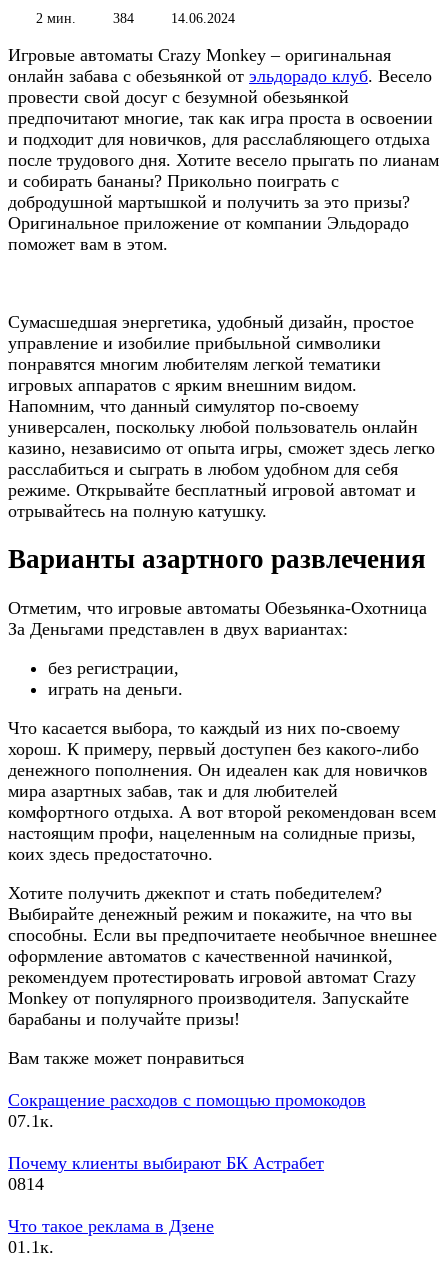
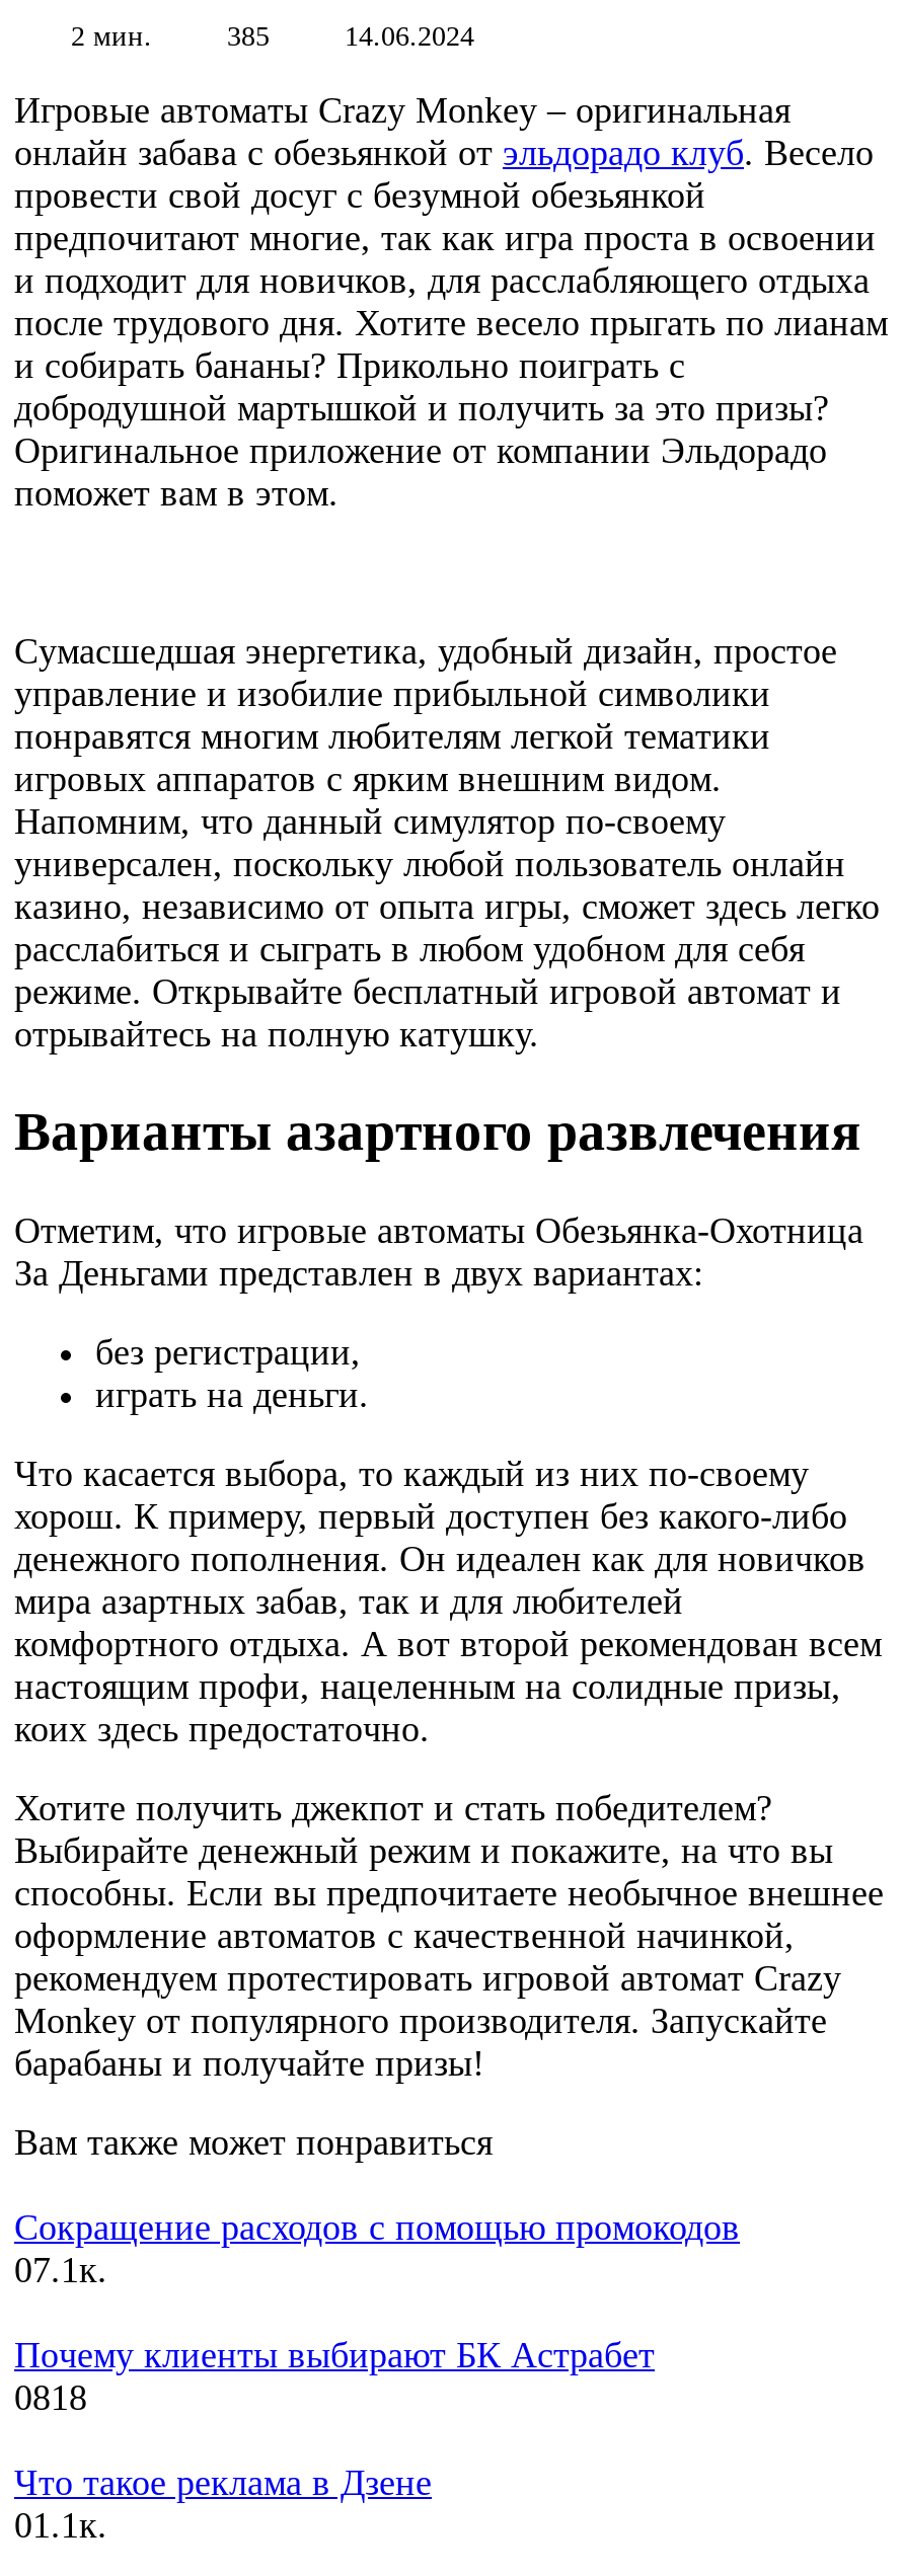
- 384
+ 385

- 0814
+ 0818
